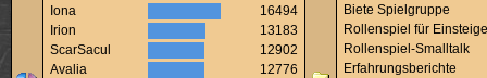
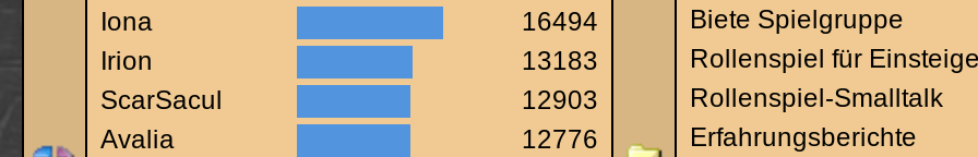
- 12902
+ 12903
